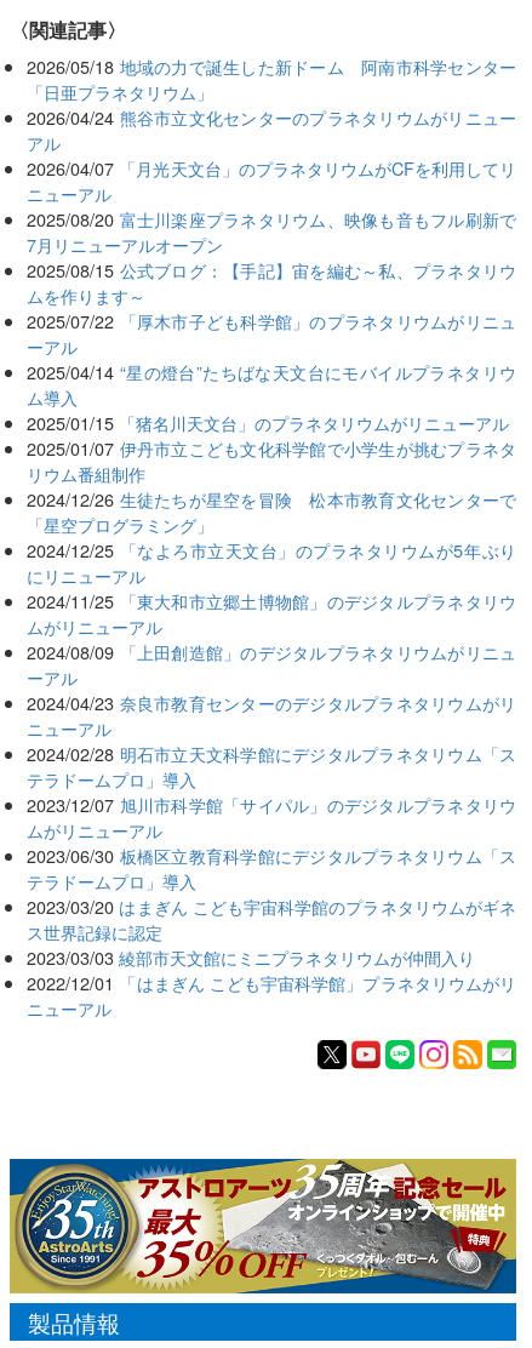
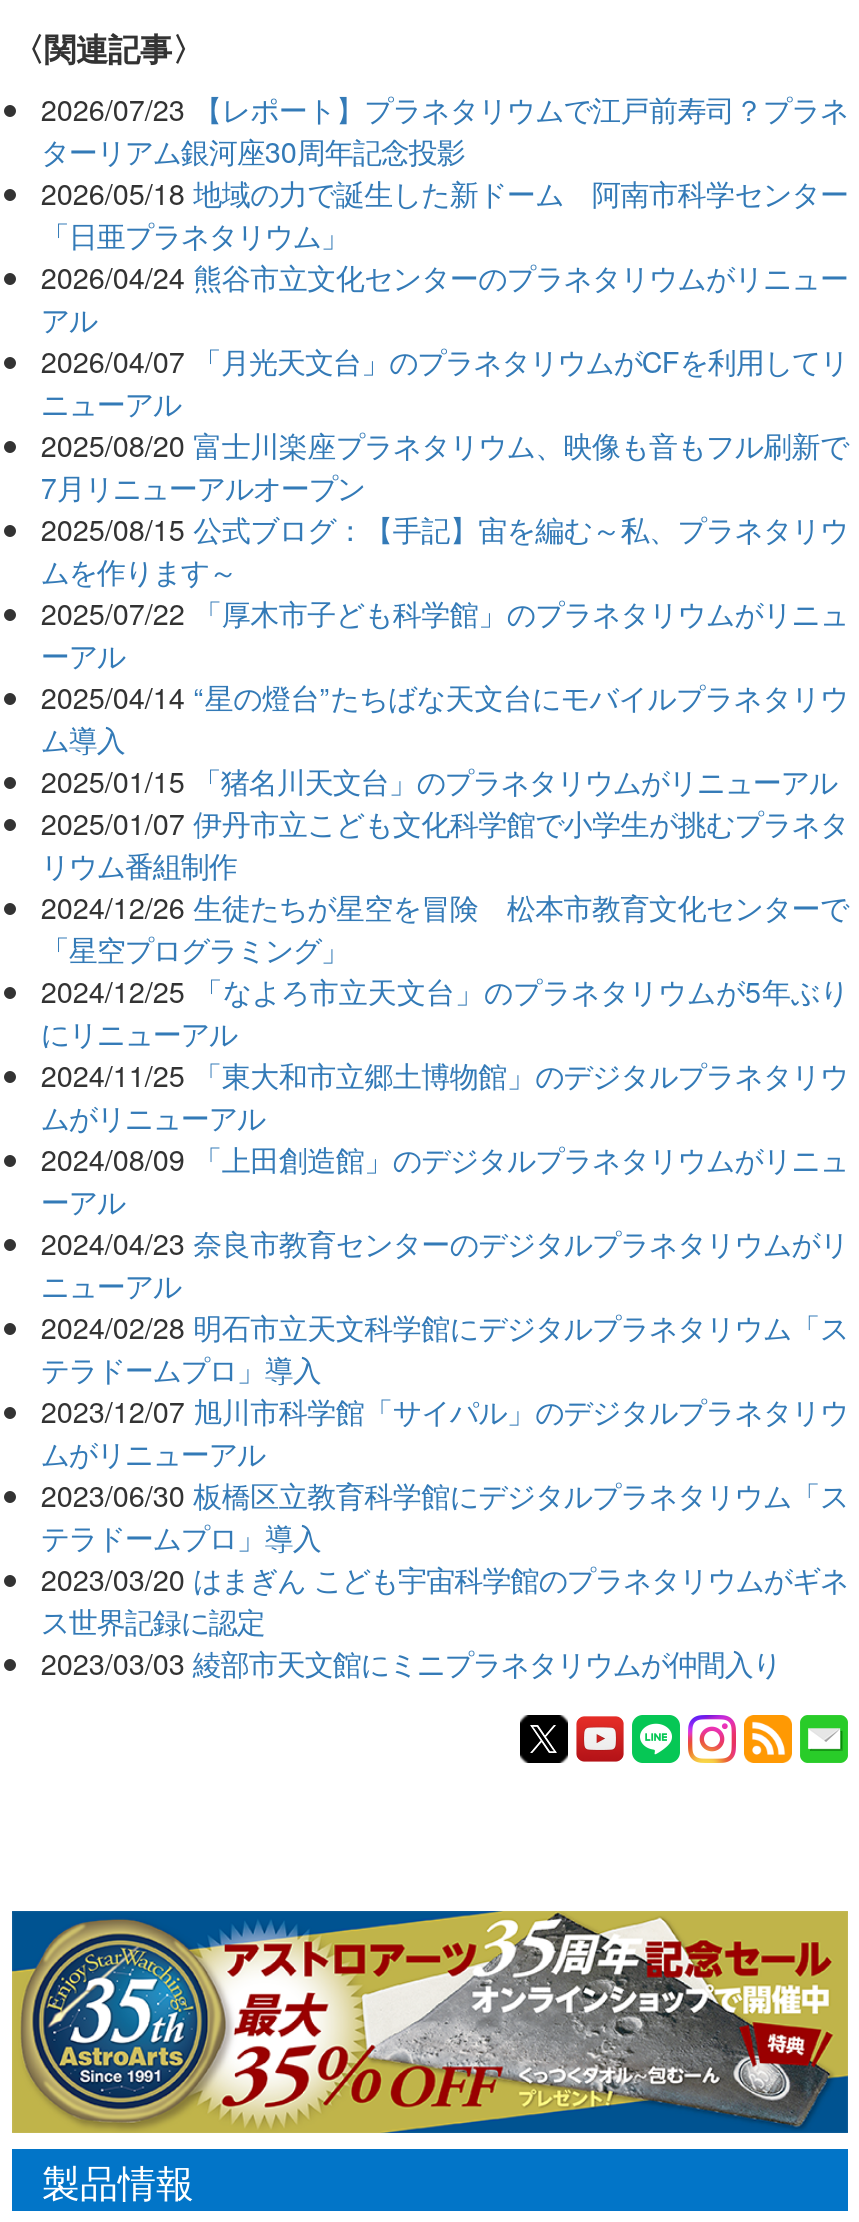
+ 2026/07/23 【レポート】プラネタリウムで江戸前寿司？プラネ
+ ターリアム銀河座30周年記念投影

moved down: 2026/05/18 地域の力で誕生した新ドーム 阿南市科学センター | 「日亜プラネタリウム」 | 2026/04/24 熊谷市立文化センターのプラネタリウムがリニュー | ... | ス世界記録に認定 | 2023/03/03 綾部市天文館にミニプラネタリウムが仲間入り

- 2022/12/01 「はまぎん こども宇宙科学館」プラネタリウムがリ
- ニューアル
